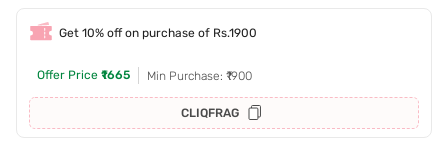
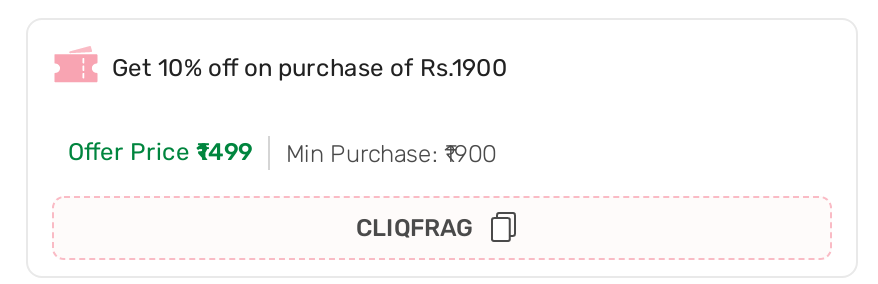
- Offer Price ₹1665
+ Offer Price ₹1499
